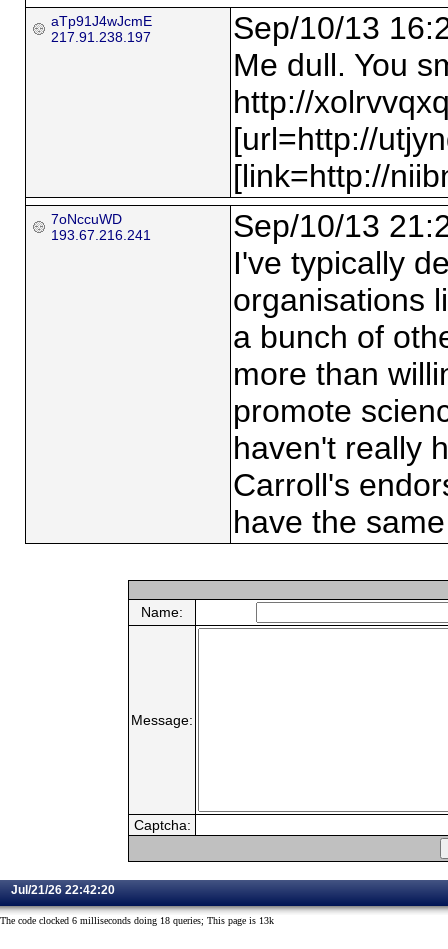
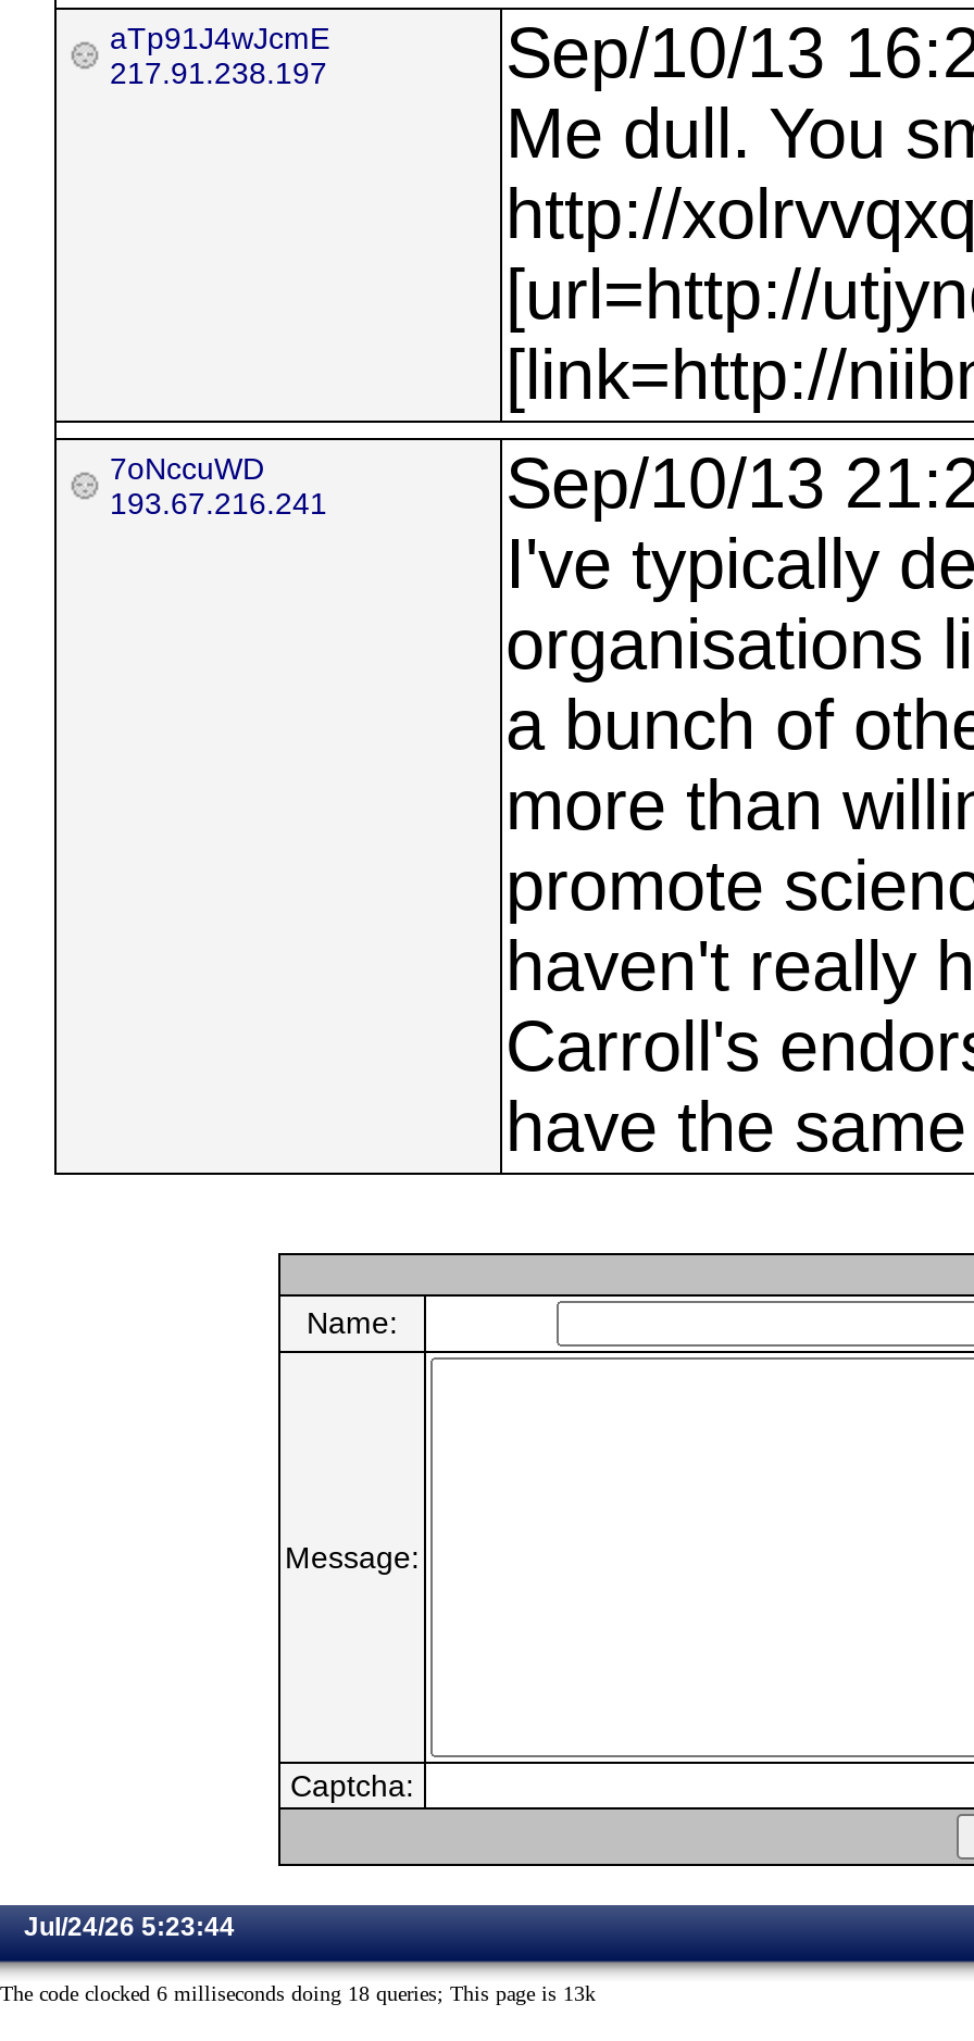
- Jul/21/26 22:42:20
+ Jul/24/26 5:23:44
